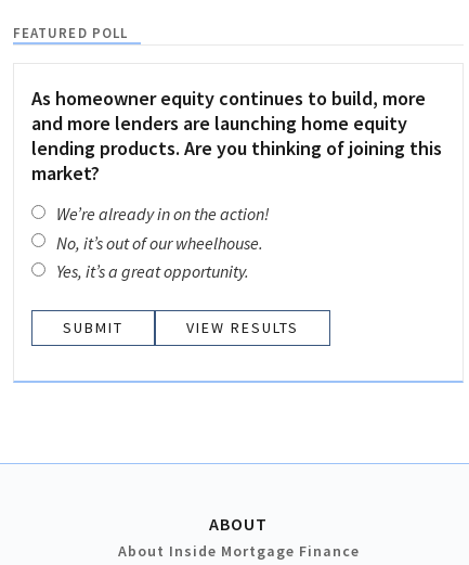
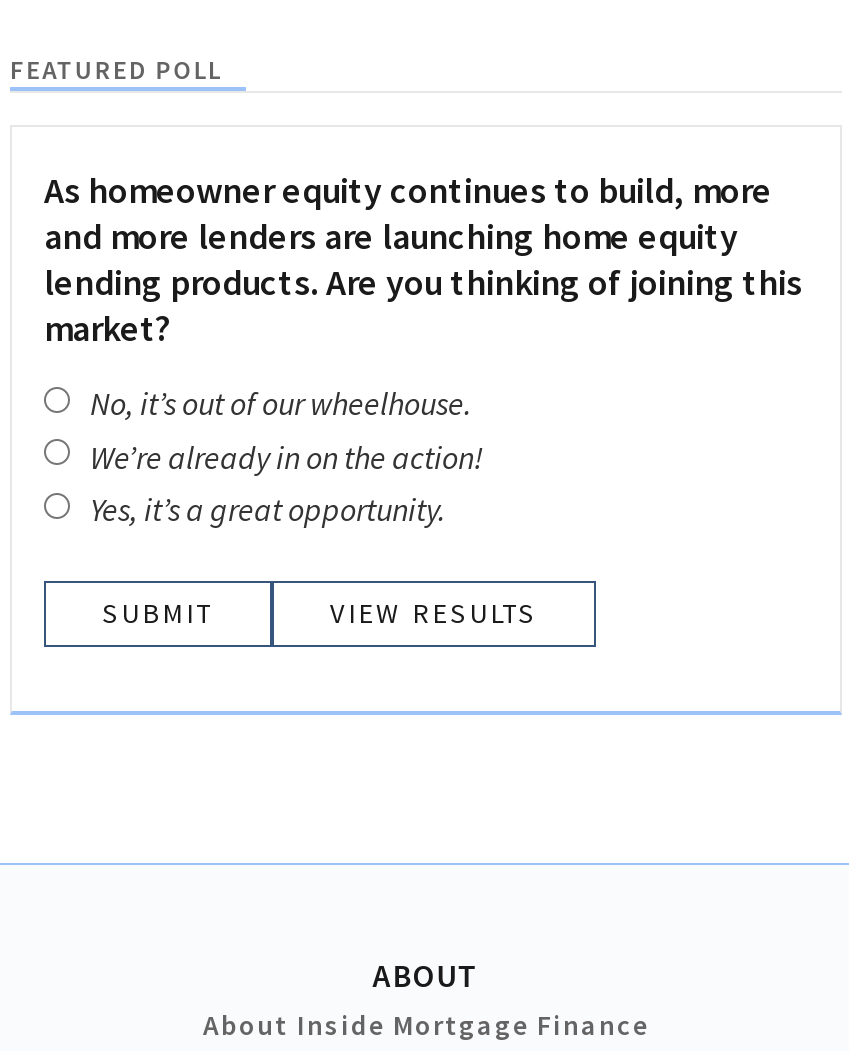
moved down: We’re already in on the action!

moved up: No, it’s out of our wheelhouse.
